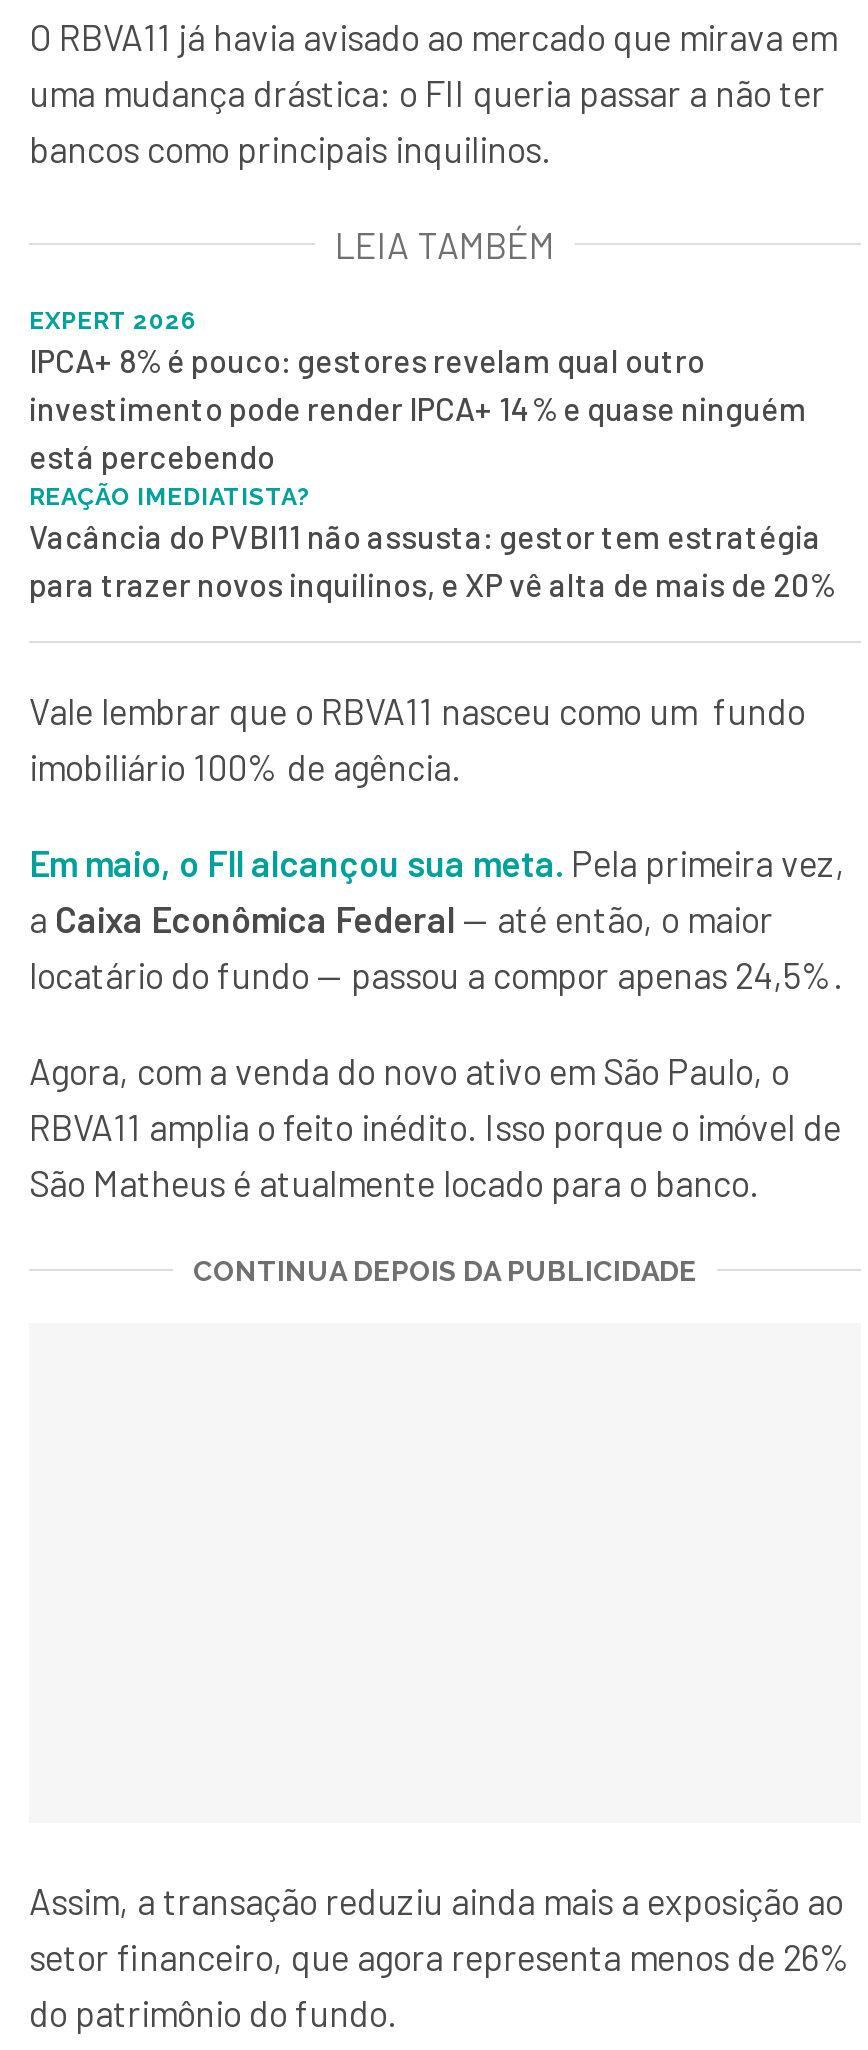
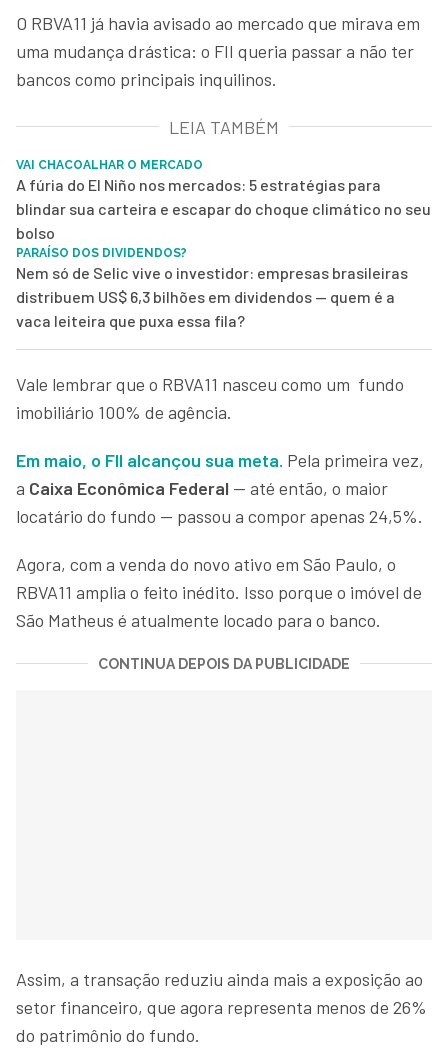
- EXPERT 2026
- IPCA+ 8% é pouco: gestores revelam qual outro
- investimento pode render IPCA+ 14% e quase ninguém
- está percebendo
- REAÇÃO IMEDIATISTA?
- Vacância do PVBI11 não assusta: gestor tem estratégia
- para trazer novos inquilinos, e XP vê alta de mais de 20%
+ VAI CHACOALHAR O MERCADO
+ A fúria do El Niño nos mercados: 5 estratégias para
+ blindar sua carteira e escapar do choque climático no seu
+ bolso
+ PARAÍSO DOS DIVIDENDOS?
+ Nem só de Selic vive o investidor: empresas brasileiras
+ distribuem US$ 6,3 bilhões em dividendos — quem é a
+ vaca leiteira que puxa essa fila?
